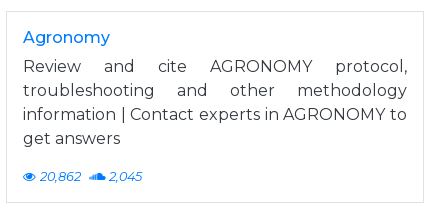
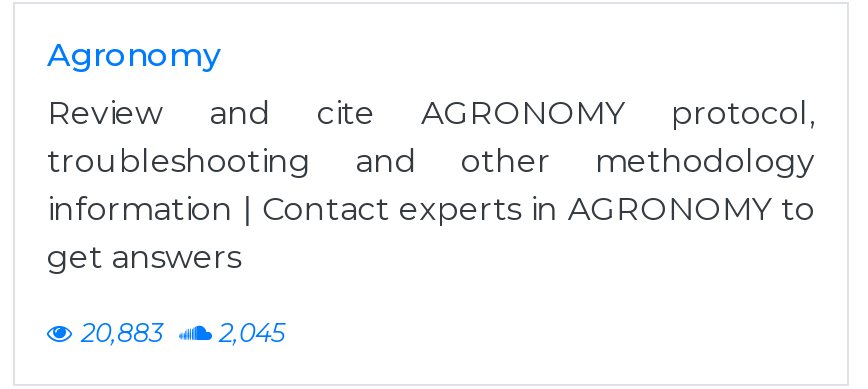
- 20,862 2,045
+ 20,883 2,045
